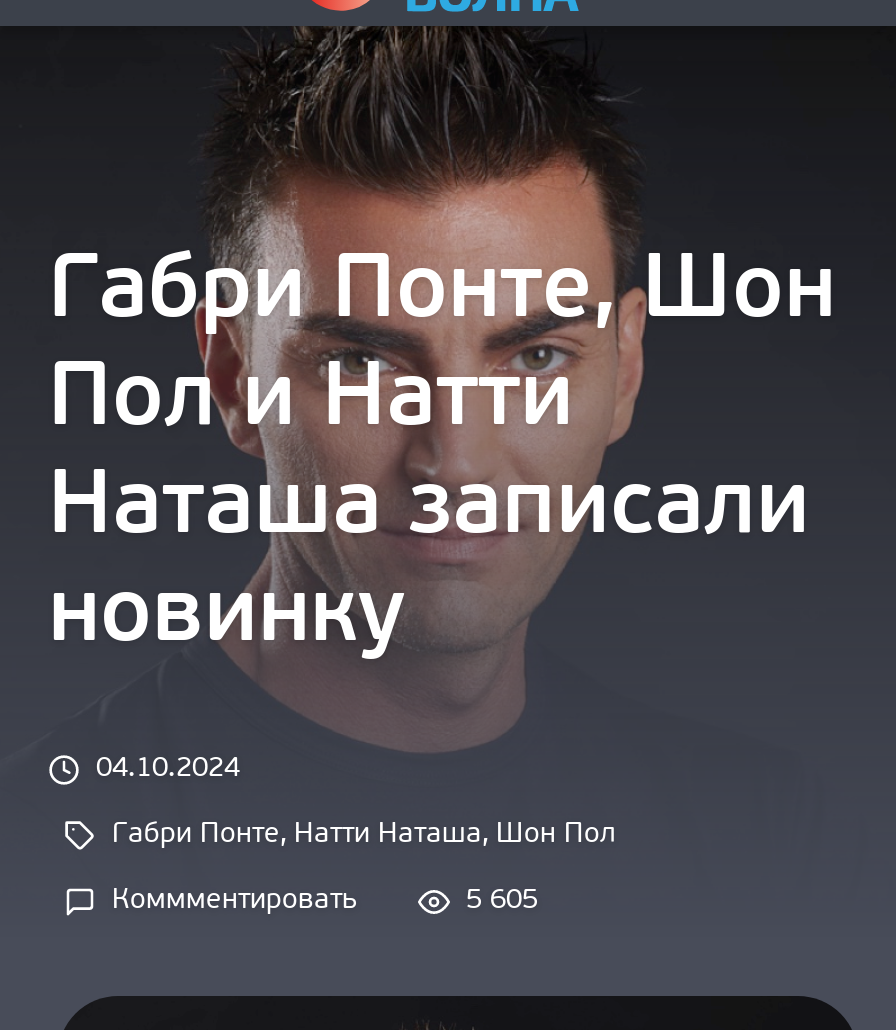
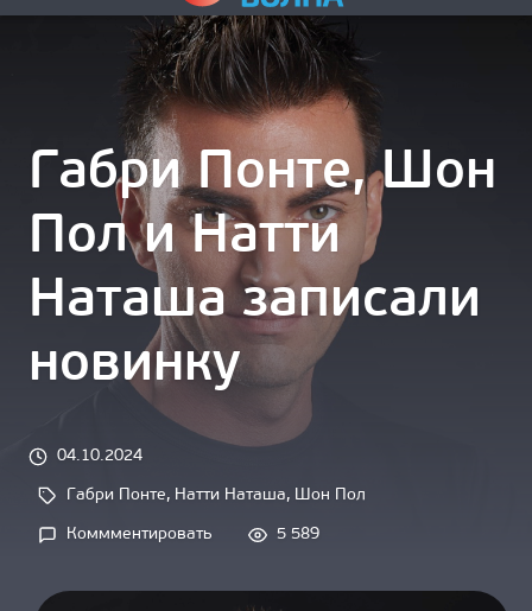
- 5 605
+ 5 589
